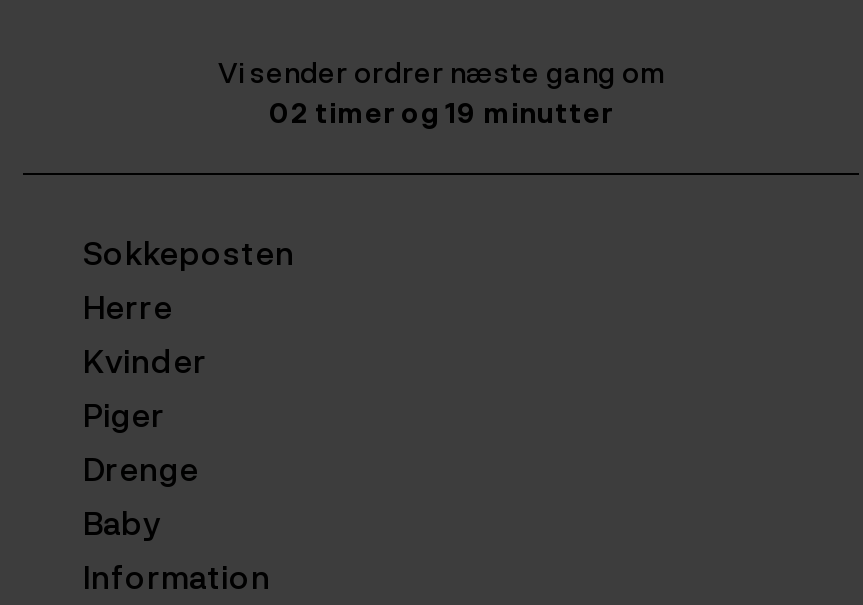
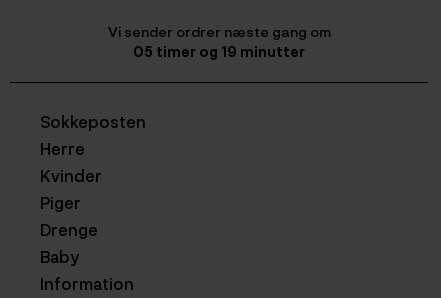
- 02 timer og 19 minutter
+ 05 timer og 19 minutter
